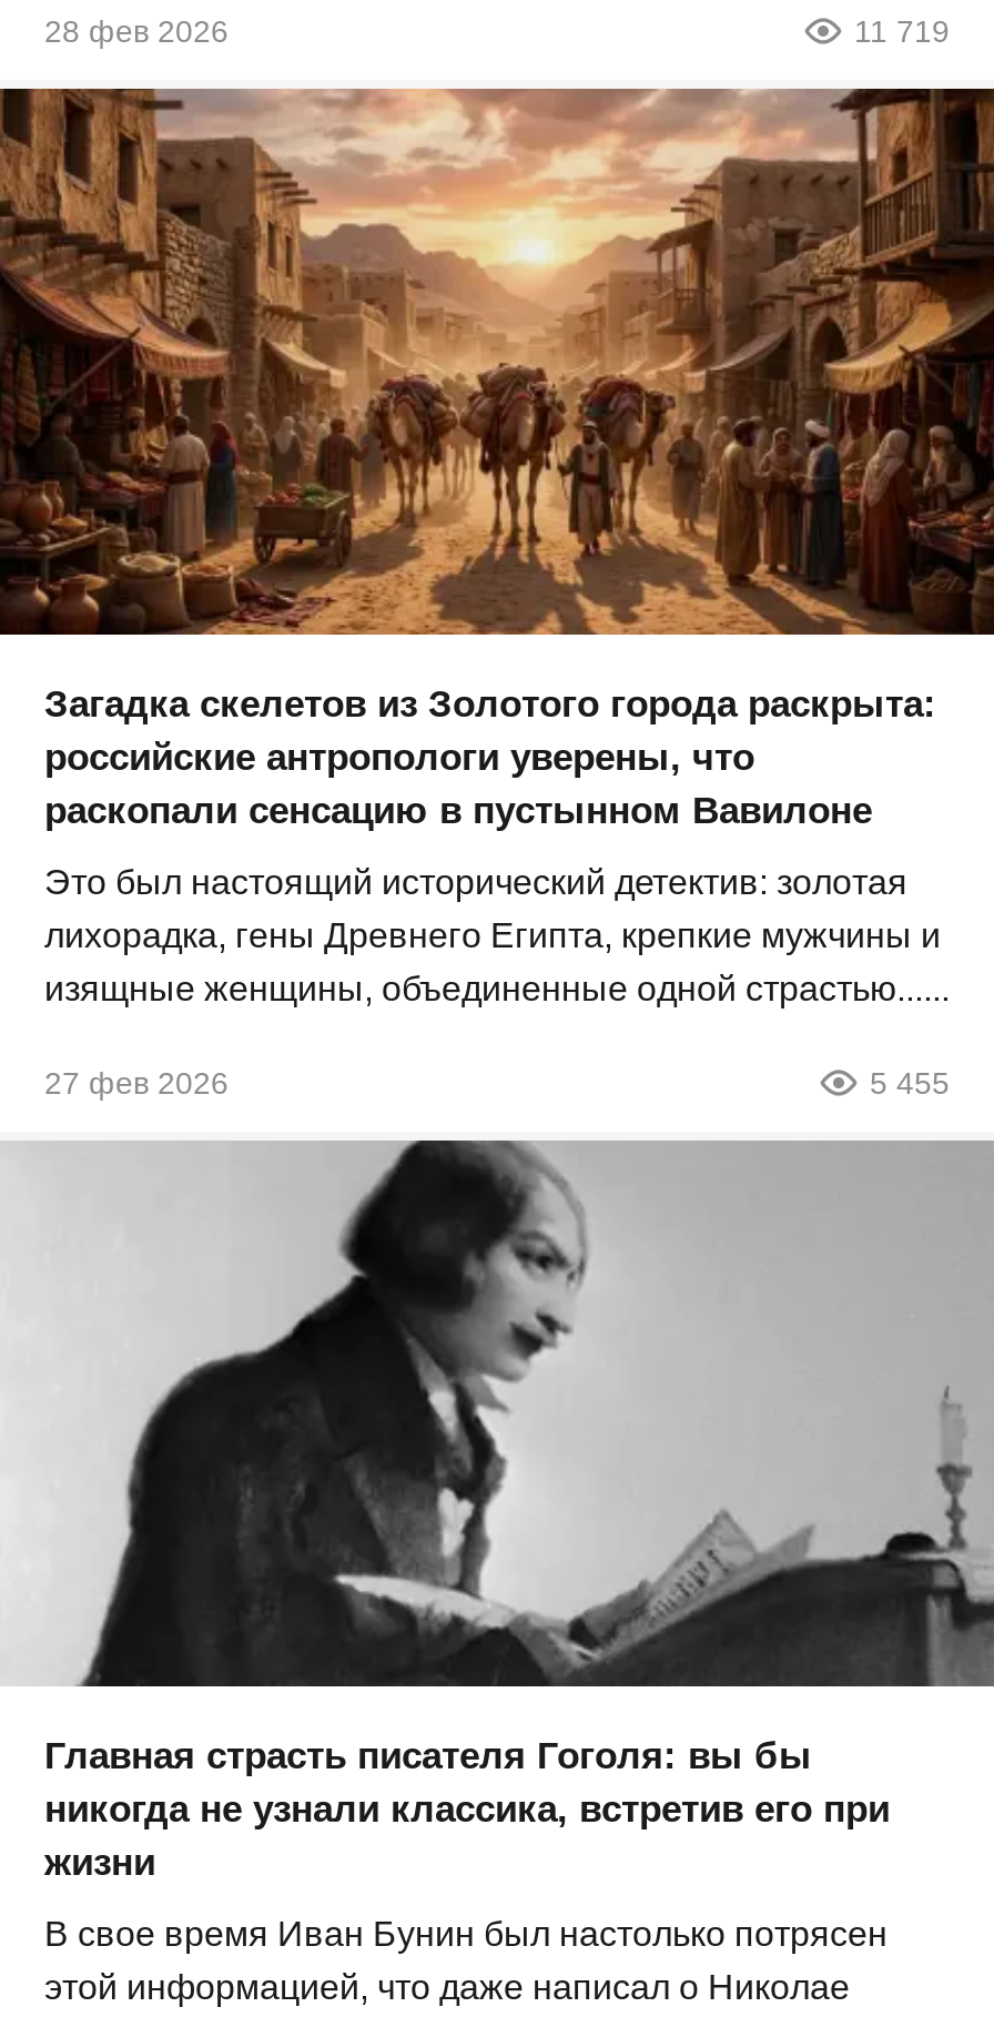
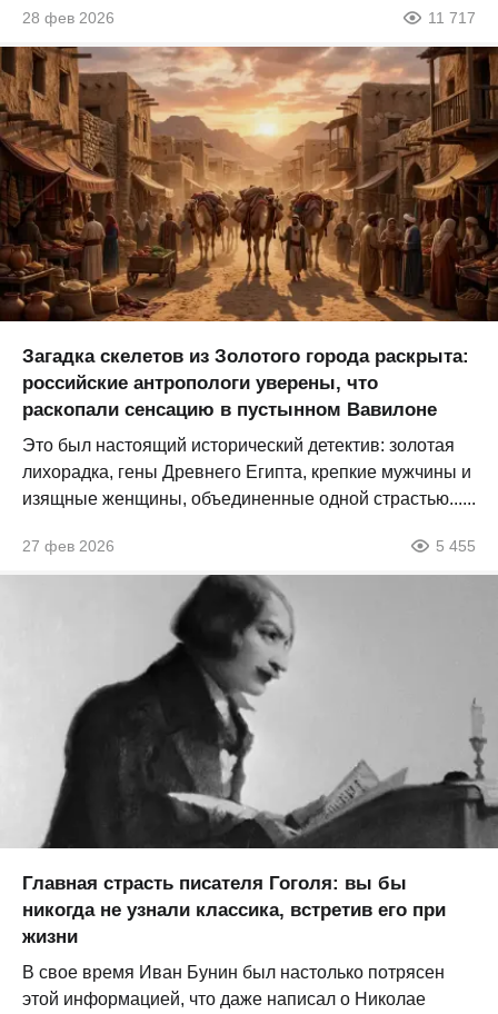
- 11 719
+ 11 717
